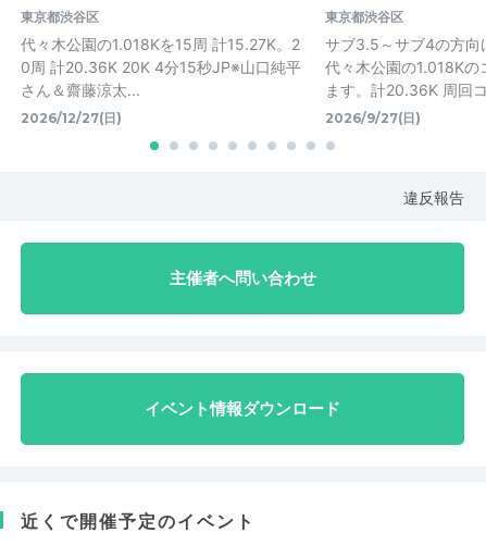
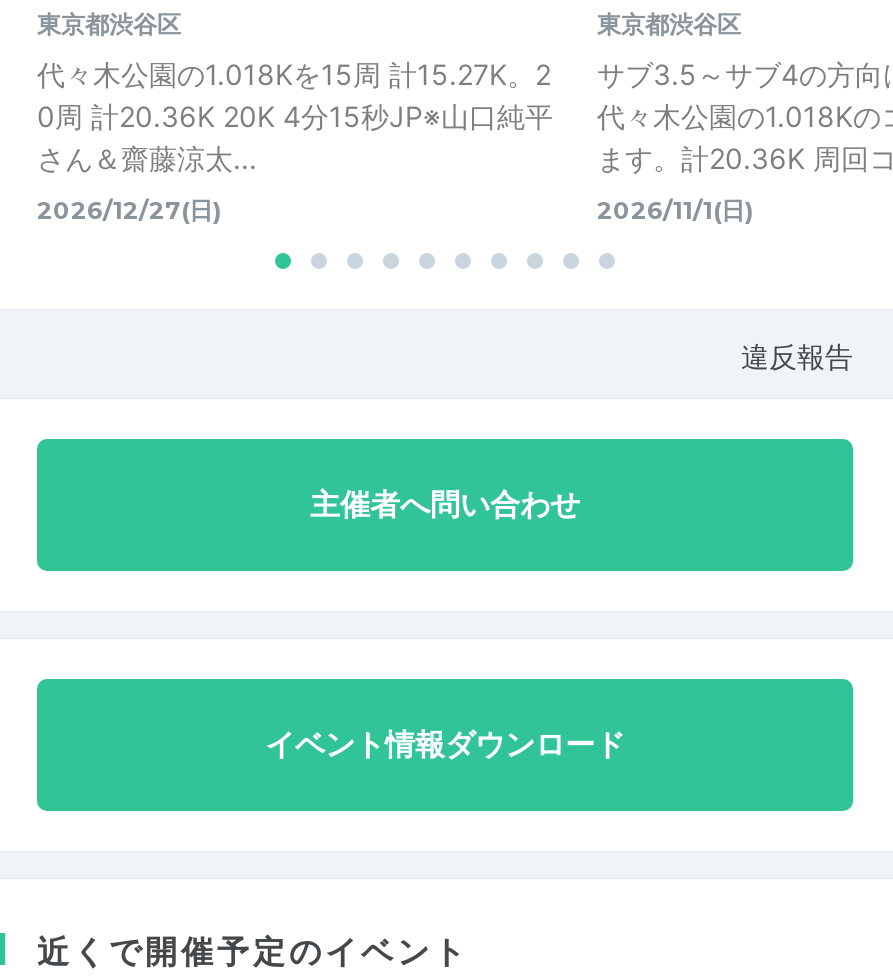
- 2026/9/27(日)
+ 2026/11/1(日)
